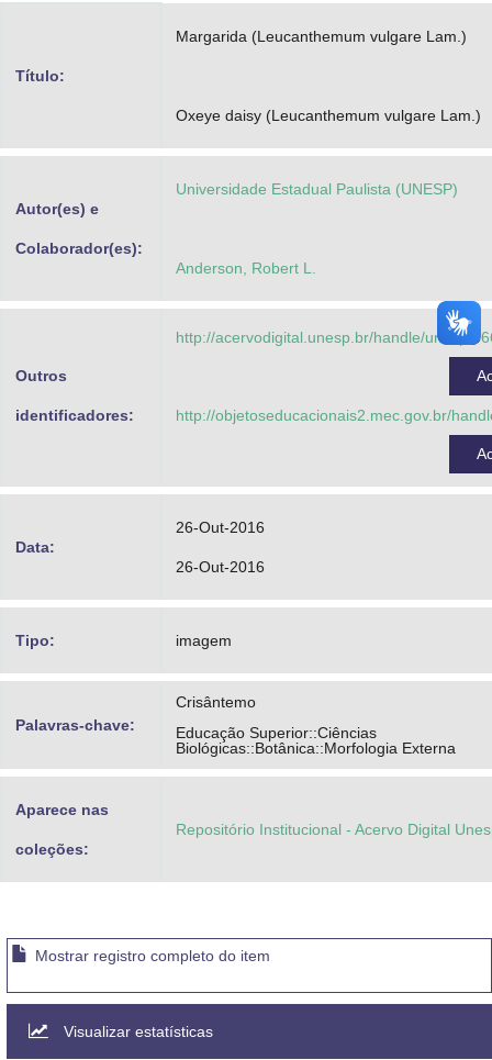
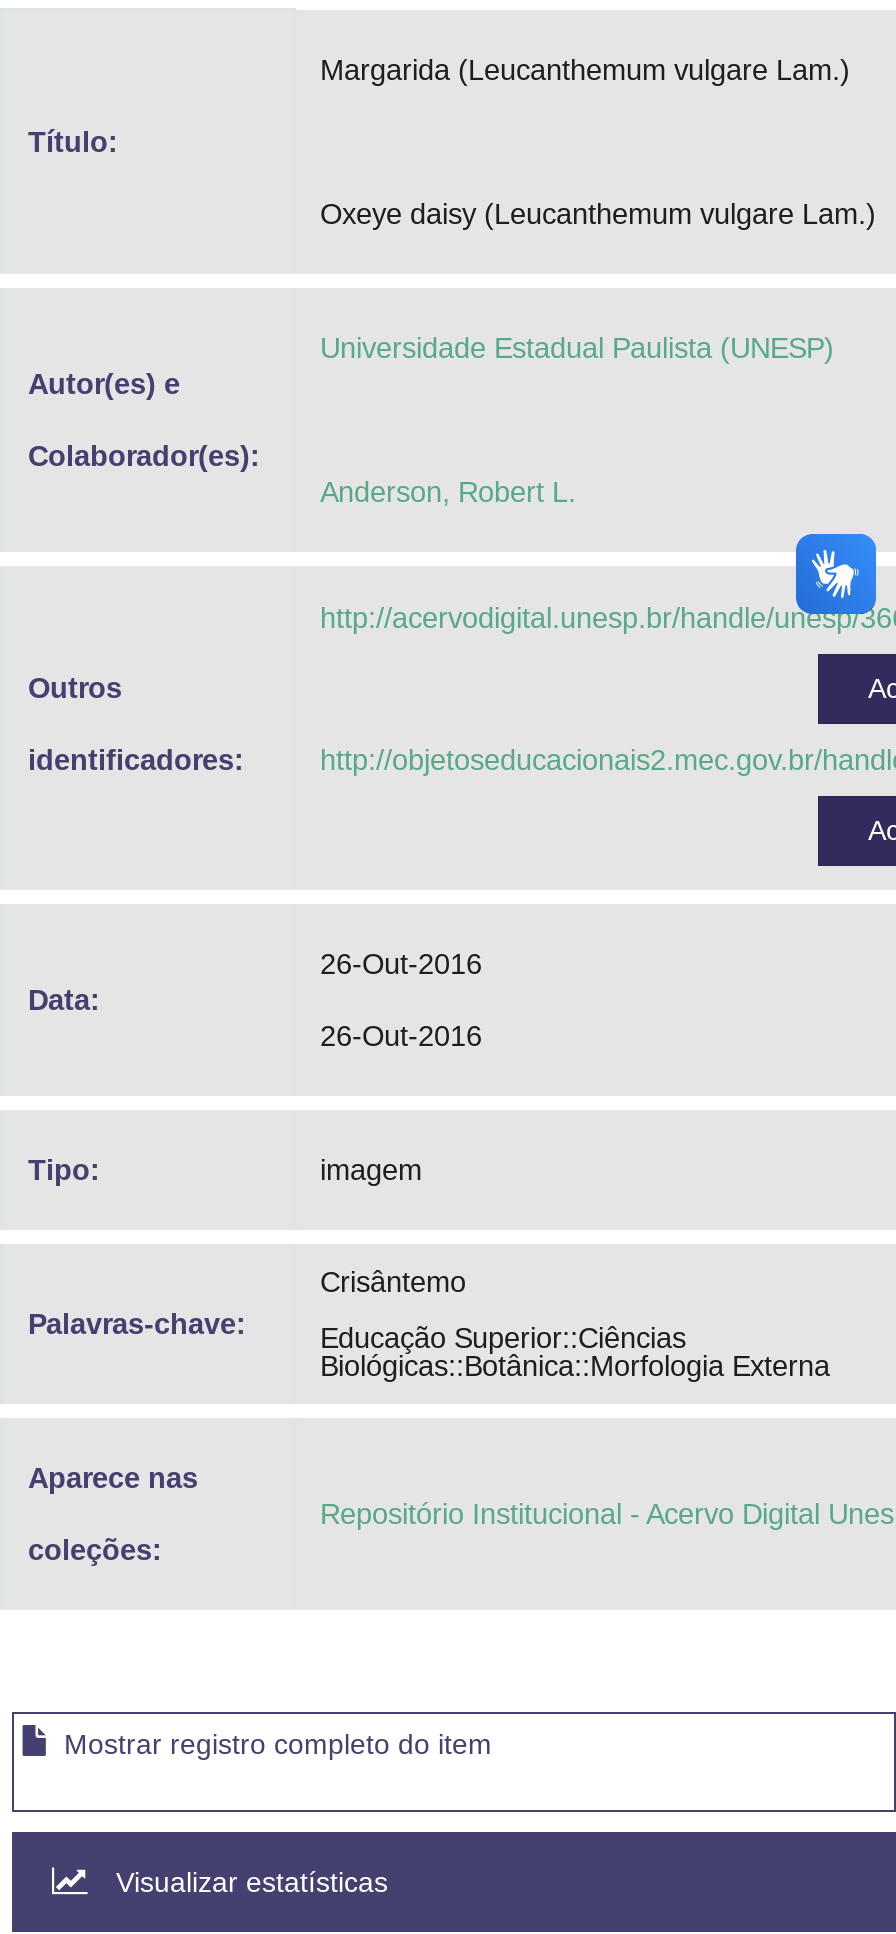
- [image]
+ [image]
